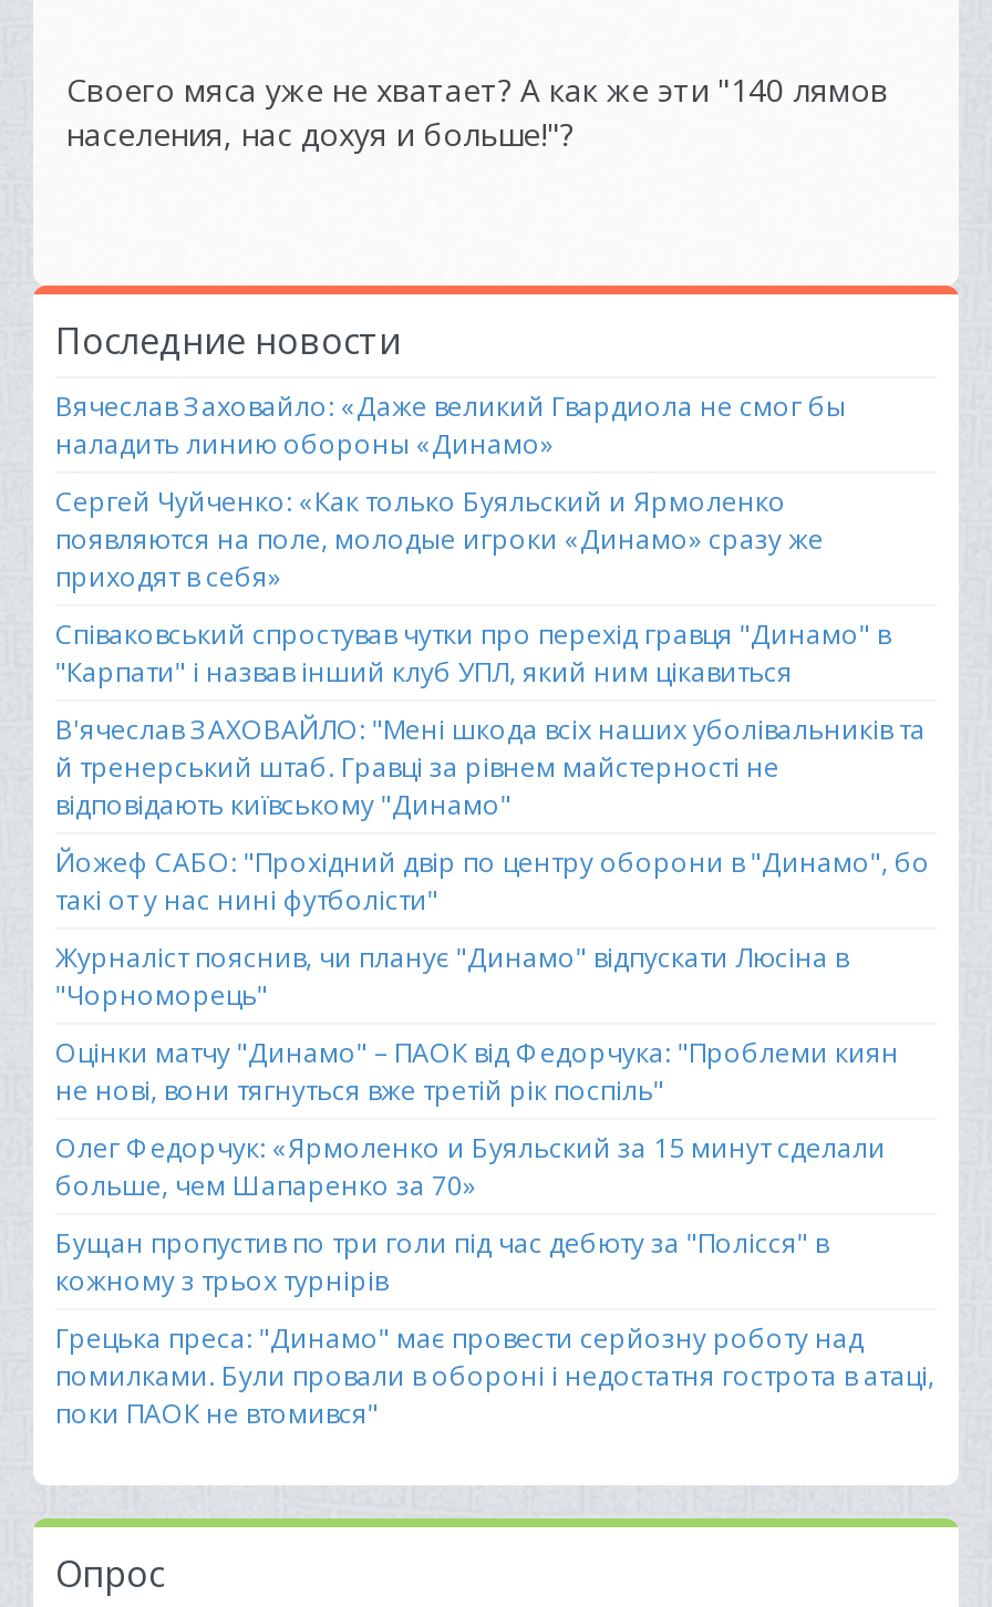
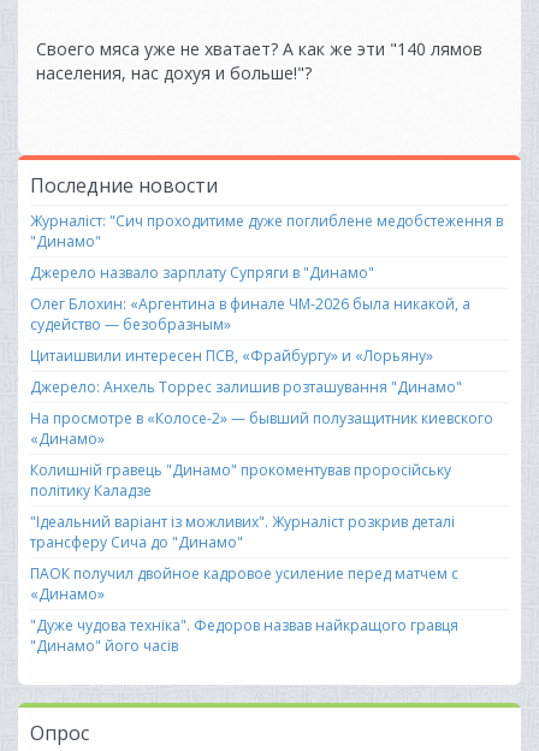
- Вячеслав Заховайло: «Даже великий Гвардиола не смог бы
- наладить линию обороны «Динамо»
+ Журналіст: "Сич проходитиме дуже поглиблене медобстеження в
+ "Динамо"

- Сергей Чуйченко: «Как только Буяльский и Ярмоленко
- появляются на поле, молодые игроки «Динамо» сразу же
- приходят в себя»
+ Джерело назвало зарплату Супряги в "Динамо"

- Співаковський спростував чутки про перехід гравця "Динамо" в
- "Карпати" і назвав інший клуб УПЛ, який ним цікавиться
+ Олег Блохин: «Аргентина в финале ЧМ-2026 была никакой, а
+ судейство — безобразным»

- В'ячеслав ЗАХОВАЙЛО: "Мені шкода всіх наших уболівальників та
- й тренерський штаб. Гравці за рівнем майстерності не
- відповідають київському "Динамо"
+ Цитаишвили интересен ПСВ, «Фрайбургу» и «Лорьяну»

- Йожеф САБО: "Прохідний двір по центру оборони в "Динамо", бо
- такі от у нас нині футболісти"
+ Джерело: Анхель Торрес залишив розташування "Динамо"

- Журналіст пояснив, чи планує "Динамо" відпускати Люсіна в
- "Чорноморець"
+ На просмотре в «Колосе-2» — бывший полузащитник киевского
+ «Динамо»

- Оцінки матчу "Динамо" – ПАОК від Федорчука: "Проблеми киян
- не нові, вони тягнуться вже третій рік поспіль"
+ Колишній гравець "Динамо" прокоментував проросійську
+ політику Каладзе

- Олег Федорчук: «Ярмоленко и Буяльский за 15 минут сделали
- больше, чем Шапаренко за 70»
+ "Ідеальний варіант із можливих". Журналіст розкрив деталі
+ трансферу Сича до "Динамо"

- Бущан пропустив по три голи під час дебюту за "Полісся" в
- кожному з трьох турнірів
+ ПАОК получил двойное кадровое усиление перед матчем с
+ «Динамо»

- Грецька преса: "Динамо" має провести серйозну роботу над
- помилками. Були провали в обороні і недостатня гострота в атаці,
- поки ПАОК не втомився"
+ "Дуже чудова техніка". Федоров назвав найкращого гравця
+ "Динамо" його часів
